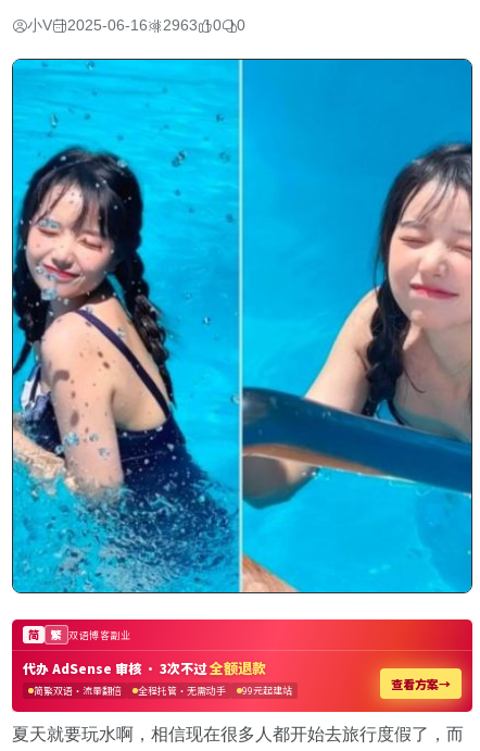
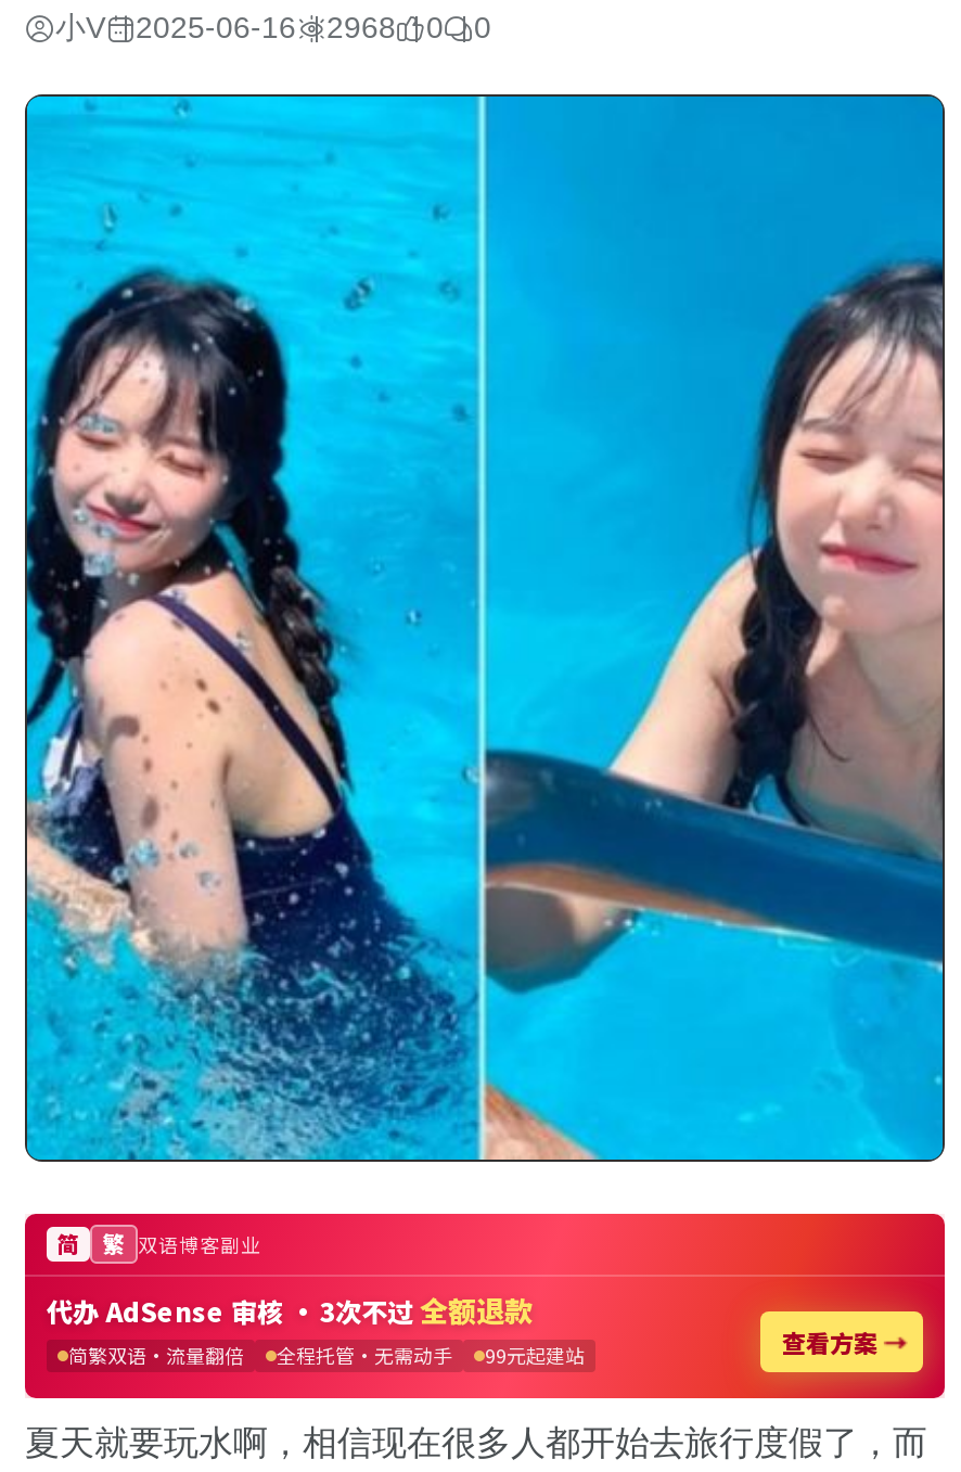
- 2963
+ 2968
